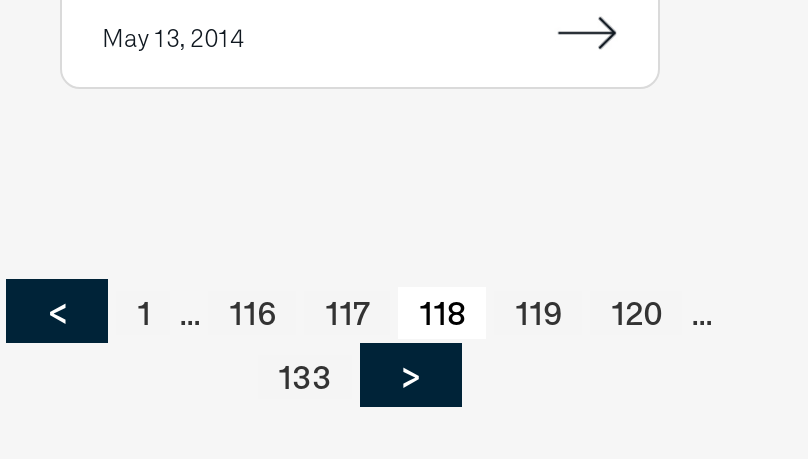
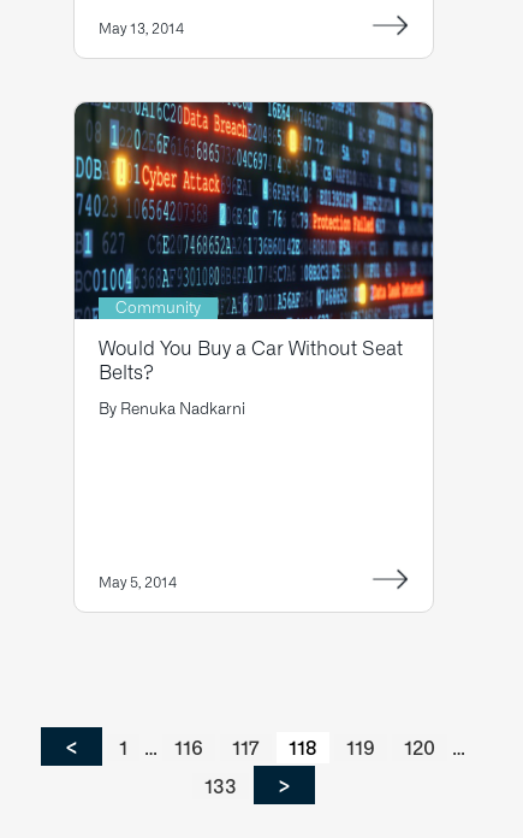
+ [image]
+ Community
+ Would You Buy a Car Without Seat
+ Belts?
+ By Renuka Nadkarni

+ May 5, 2014
